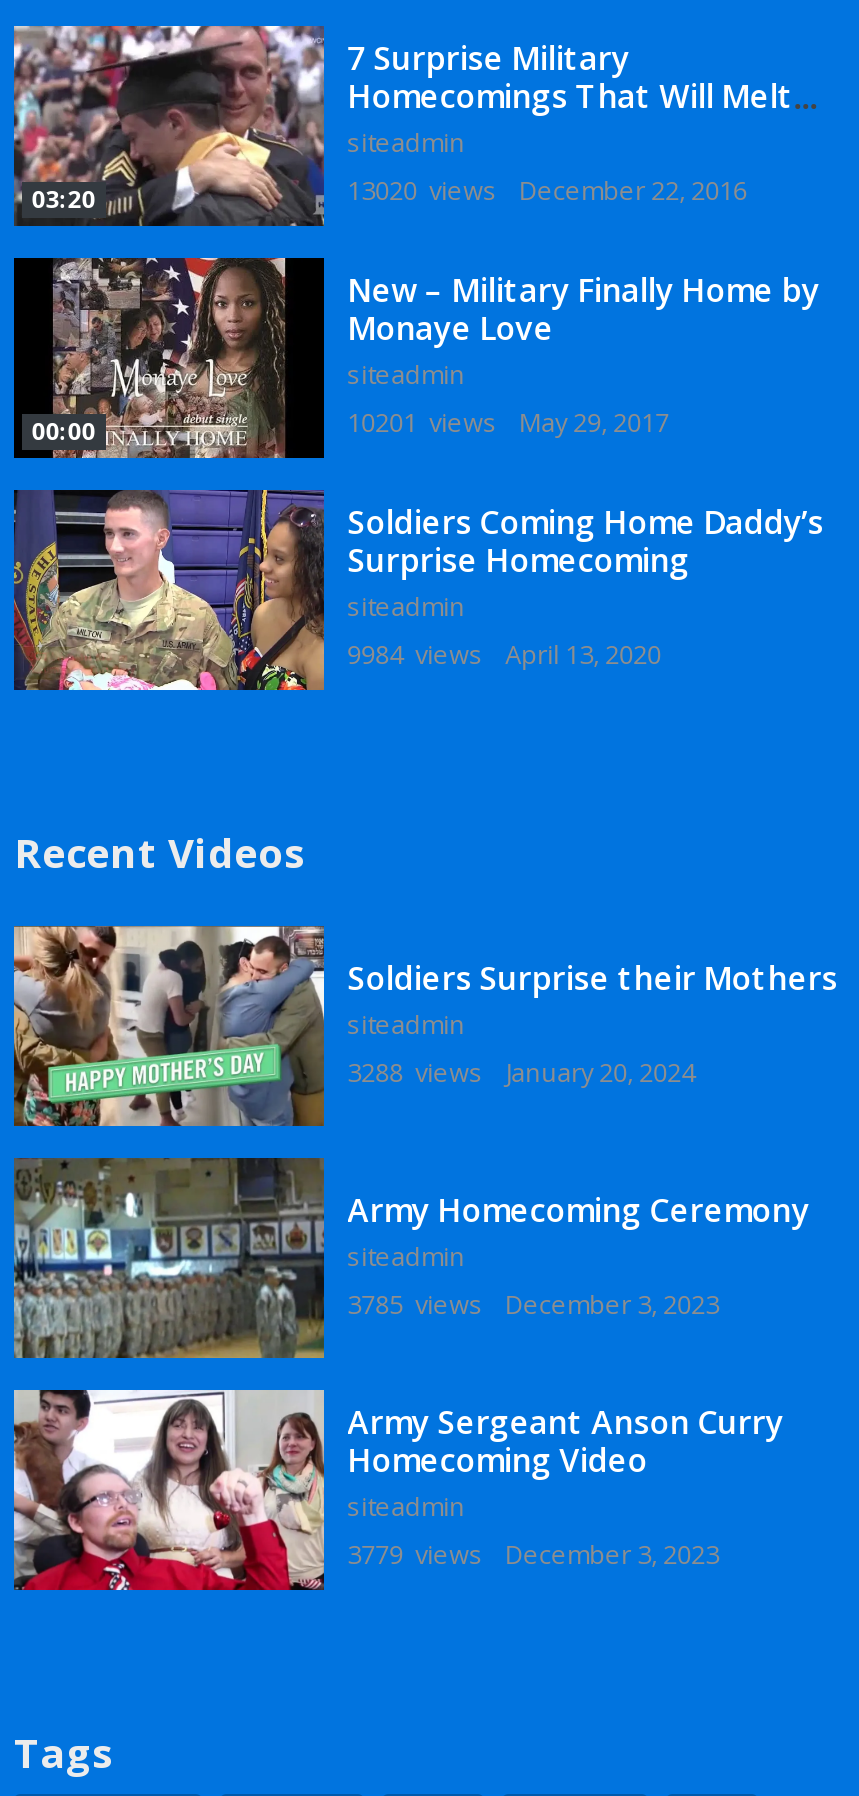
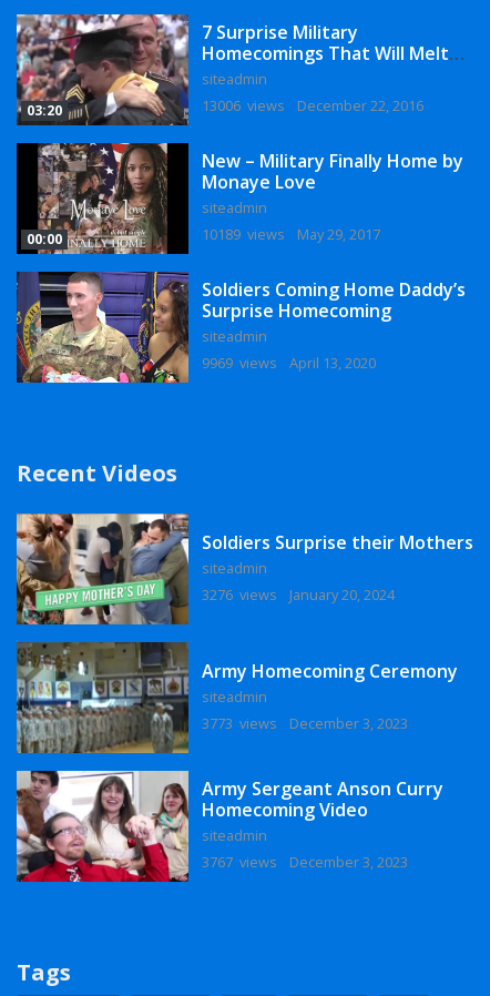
- 13020 views December 22, 2016
+ 13006 views December 22, 2016

- 10201 views May 29, 2017
+ 10189 views May 29, 2017

- 9984 views April 13, 2020
+ 9969 views April 13, 2020

- 3288 views January 20, 2024
+ 3276 views January 20, 2024

- 3785 views December 3, 2023
+ 3773 views December 3, 2023

- 3779 views December 3, 2023
+ 3767 views December 3, 2023
